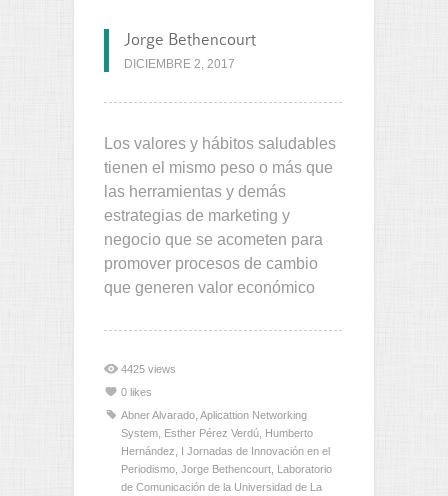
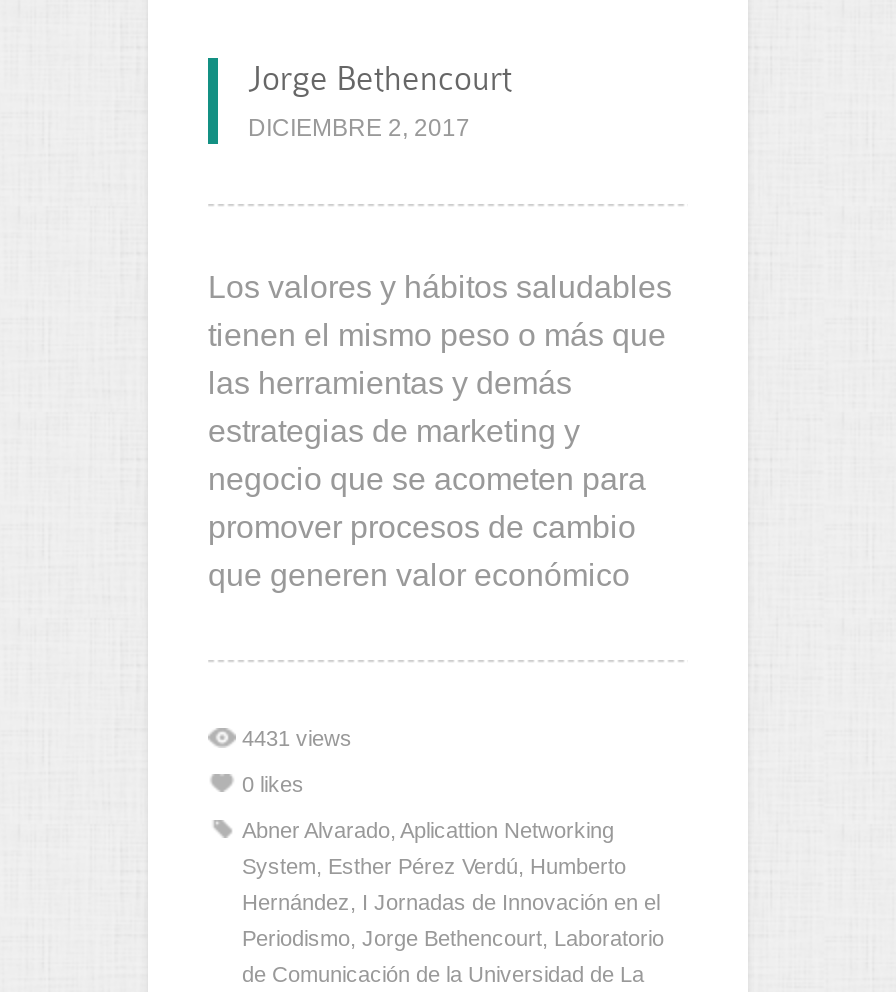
- 4425 views
+ 4431 views
